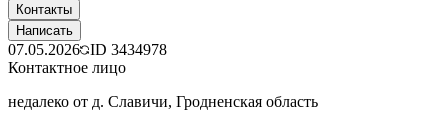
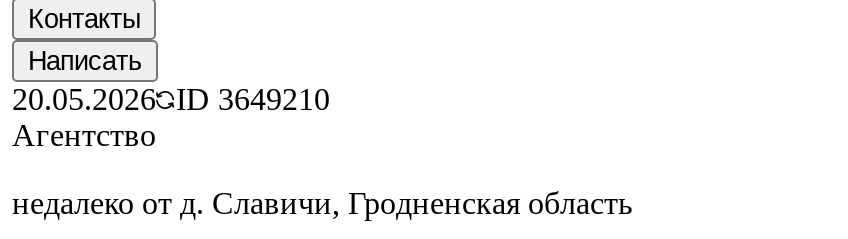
- 07.05.2026 ID 3434978
- Контактное лицо
+ 20.05.2026 ID 3649210
+ Агентство
